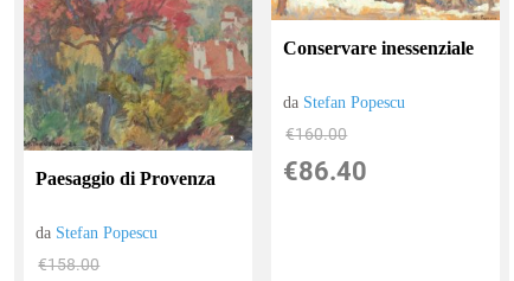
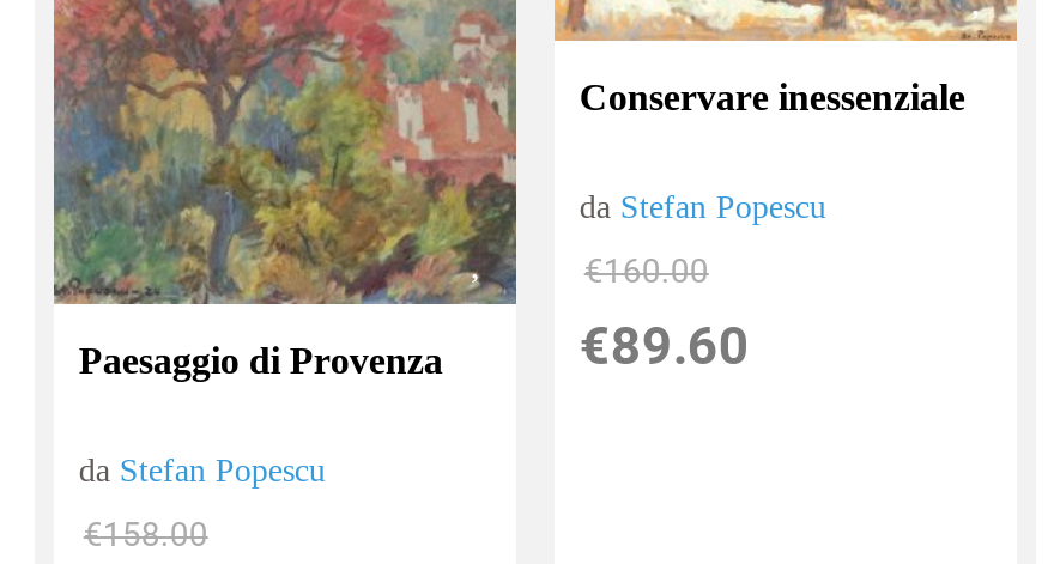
- €86.40
+ €89.60
